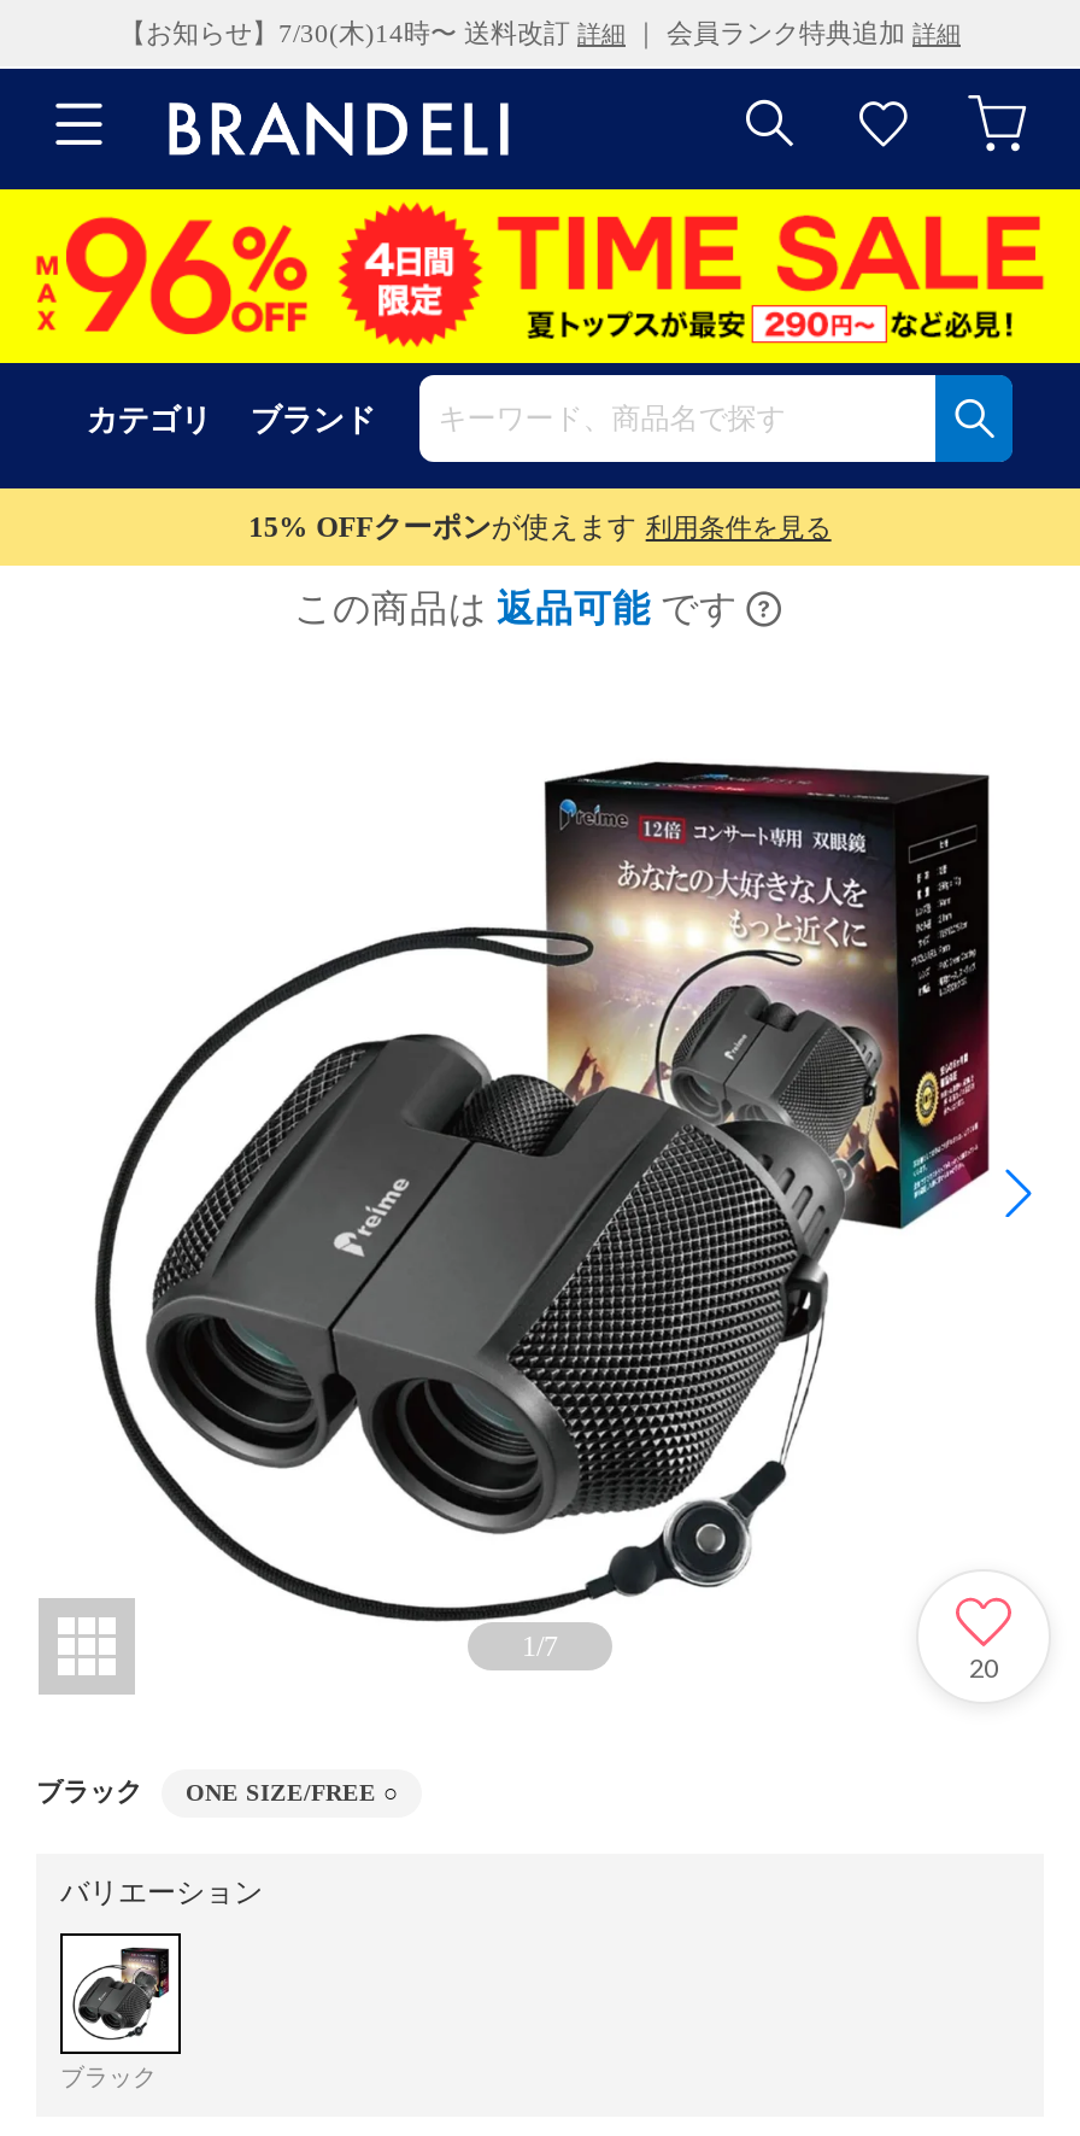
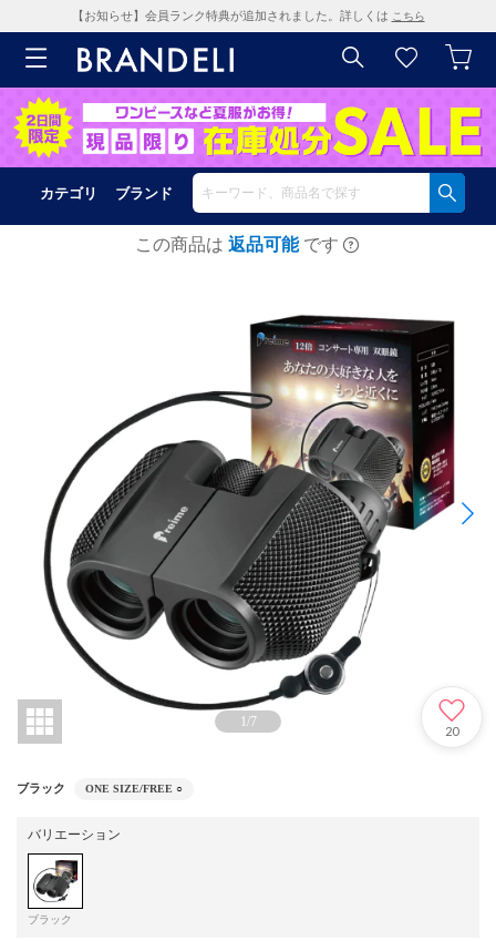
- 【お知らせ】7/30(木)14時〜 送料改訂詳細｜ 会員ランク特典追加詳細
+ 【お知らせ】会員ランク特典が追加されました。詳しくはこちら

- [image]
+ [image]

- 15% OFFクーポンが使えます 利用条件を見る
